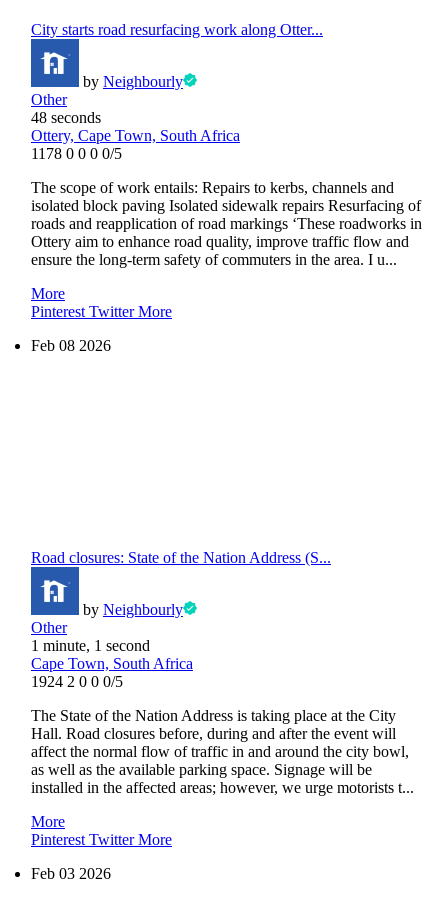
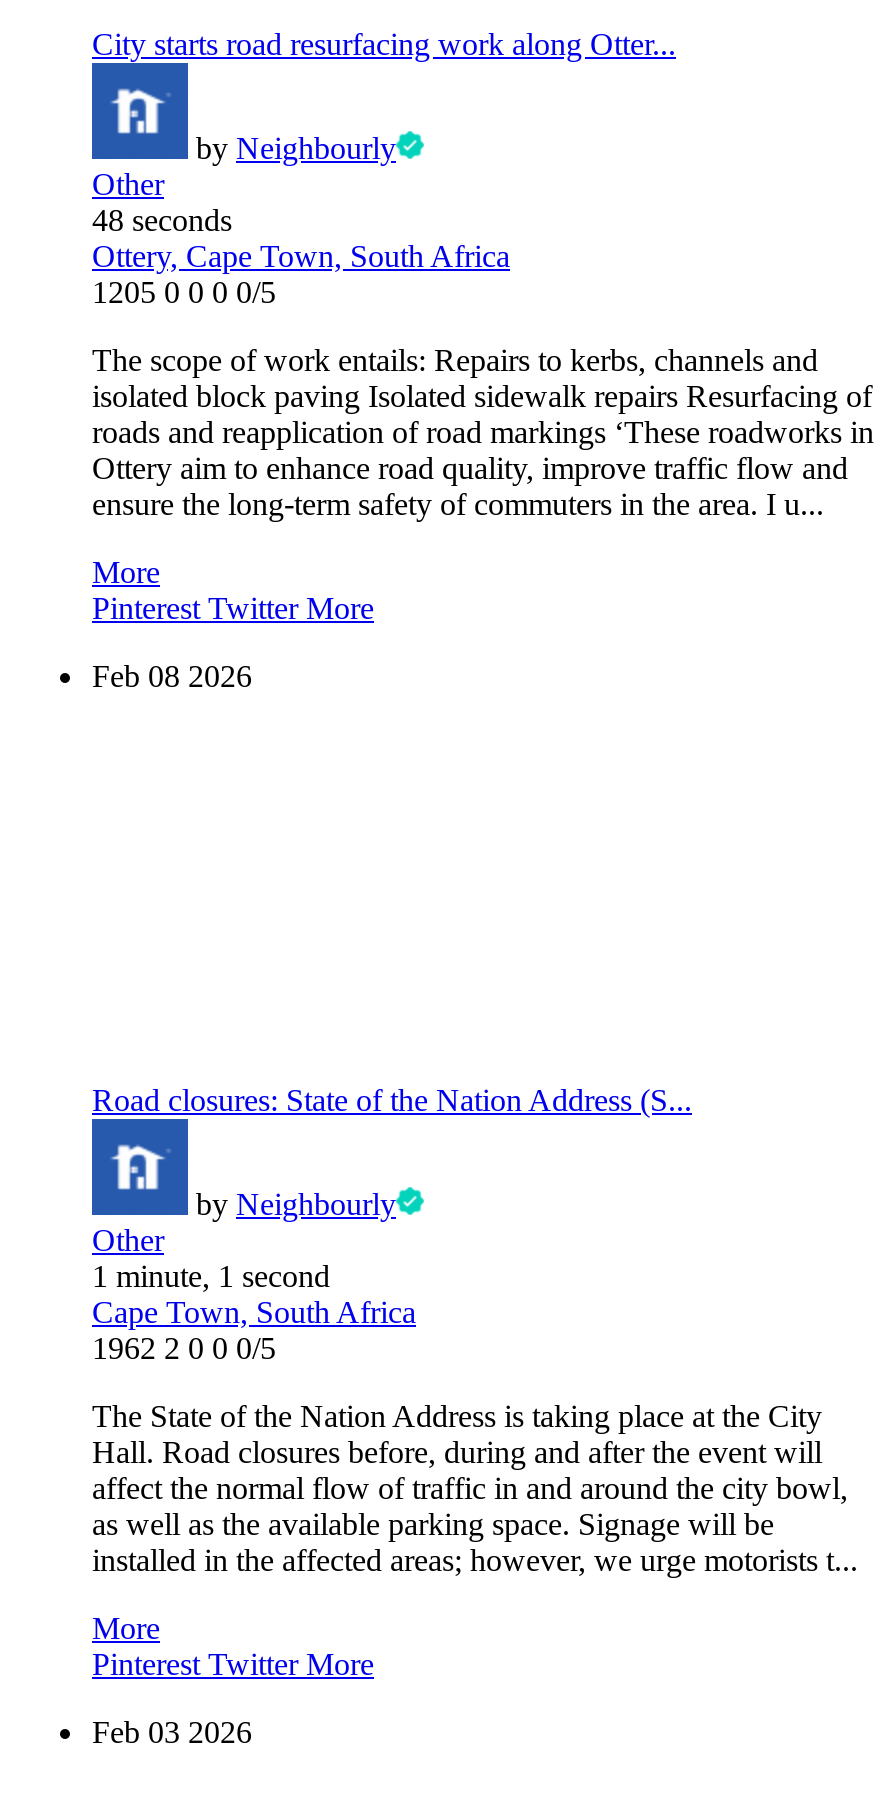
- 1178 0 0 0 0/5
+ 1205 0 0 0 0/5

- 1924 2 0 0 0/5
+ 1962 2 0 0 0/5
